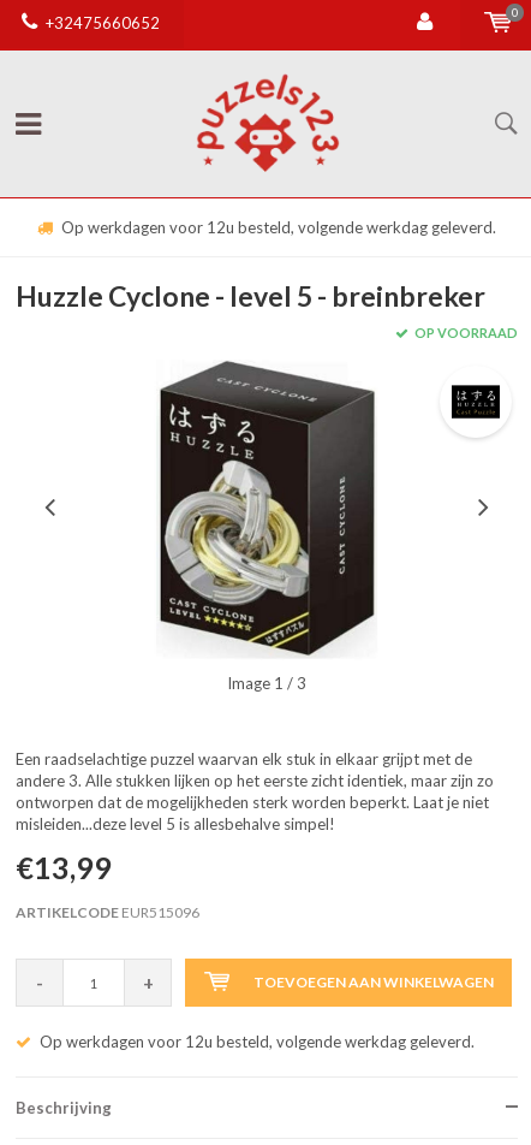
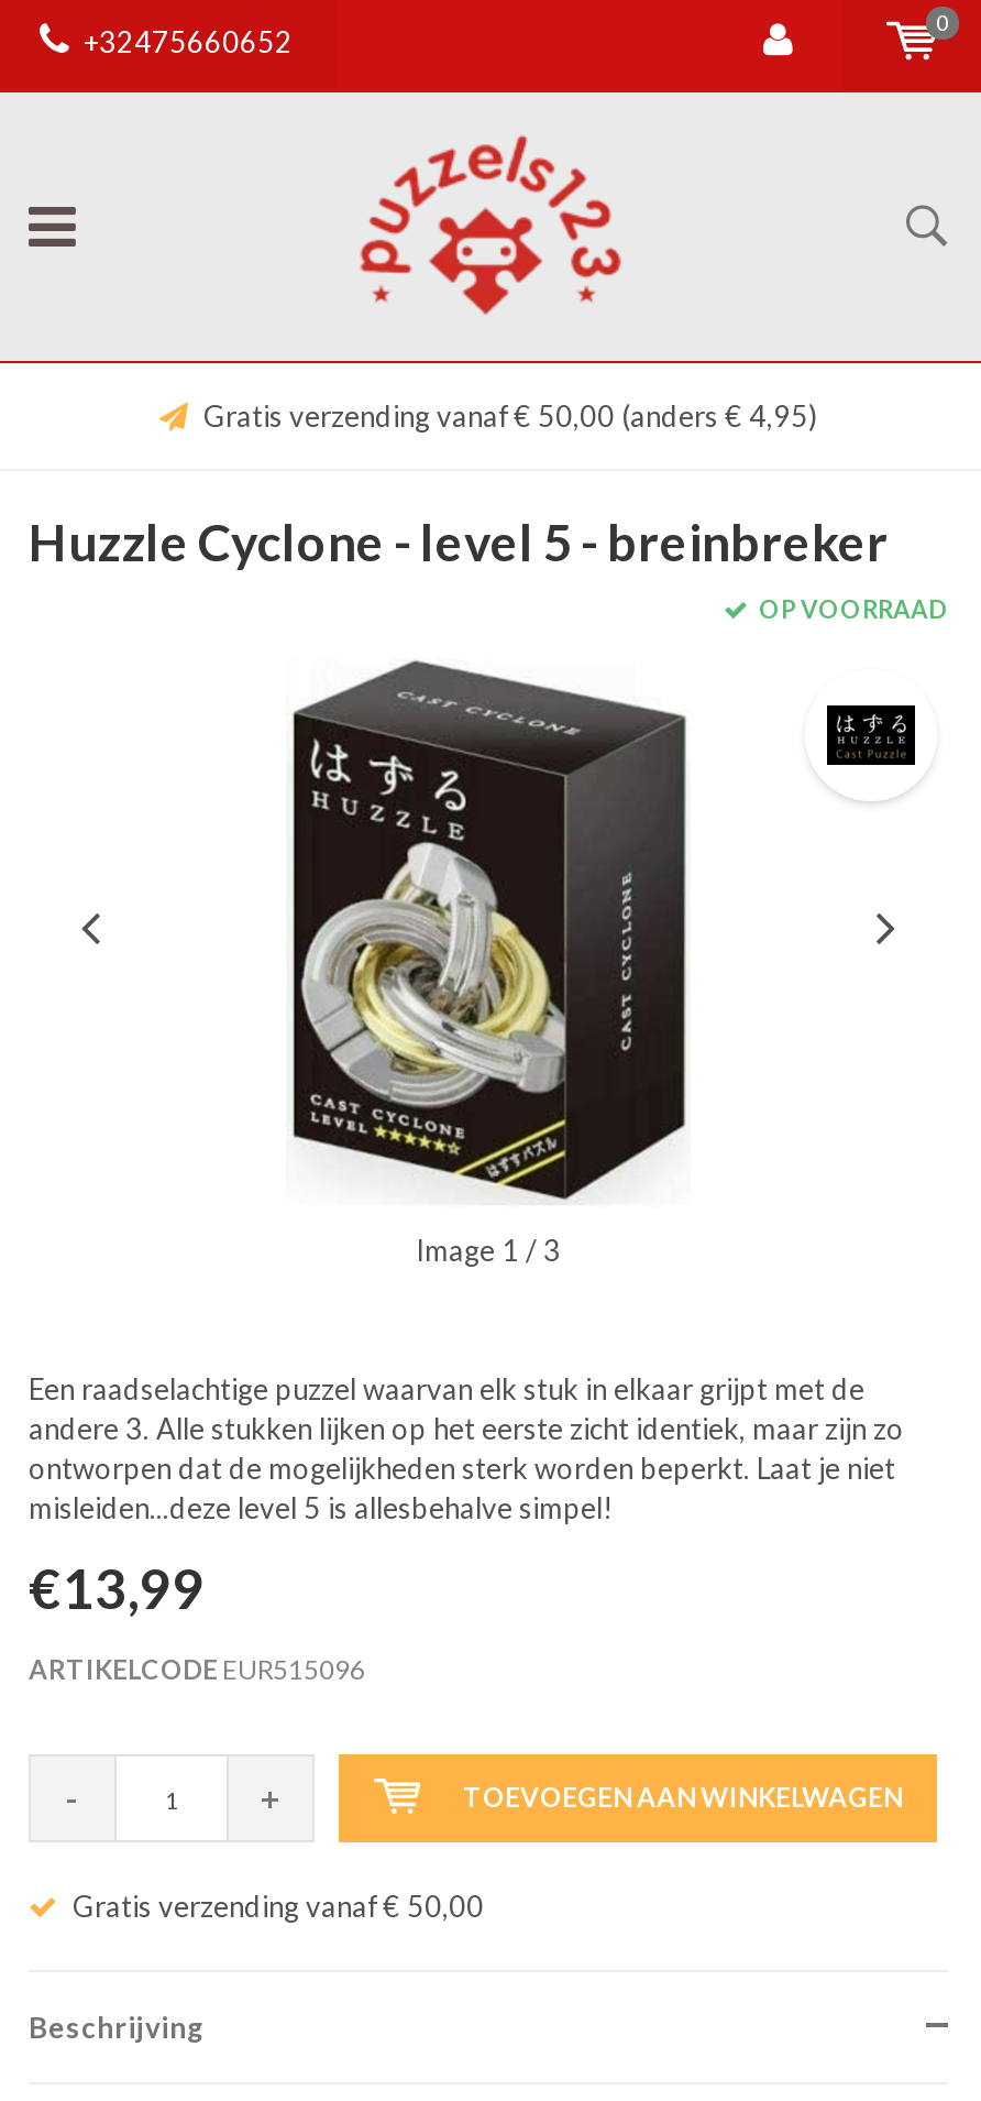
- Op werkdagen voor 12u besteld, volgende werkdag geleverd.
+ Gratis verzending vanaf € 50,00 (anders € 4,95)

- Op werkdagen voor 12u besteld, volgende werkdag geleverd.
+ Gratis verzending vanaf € 50,00
